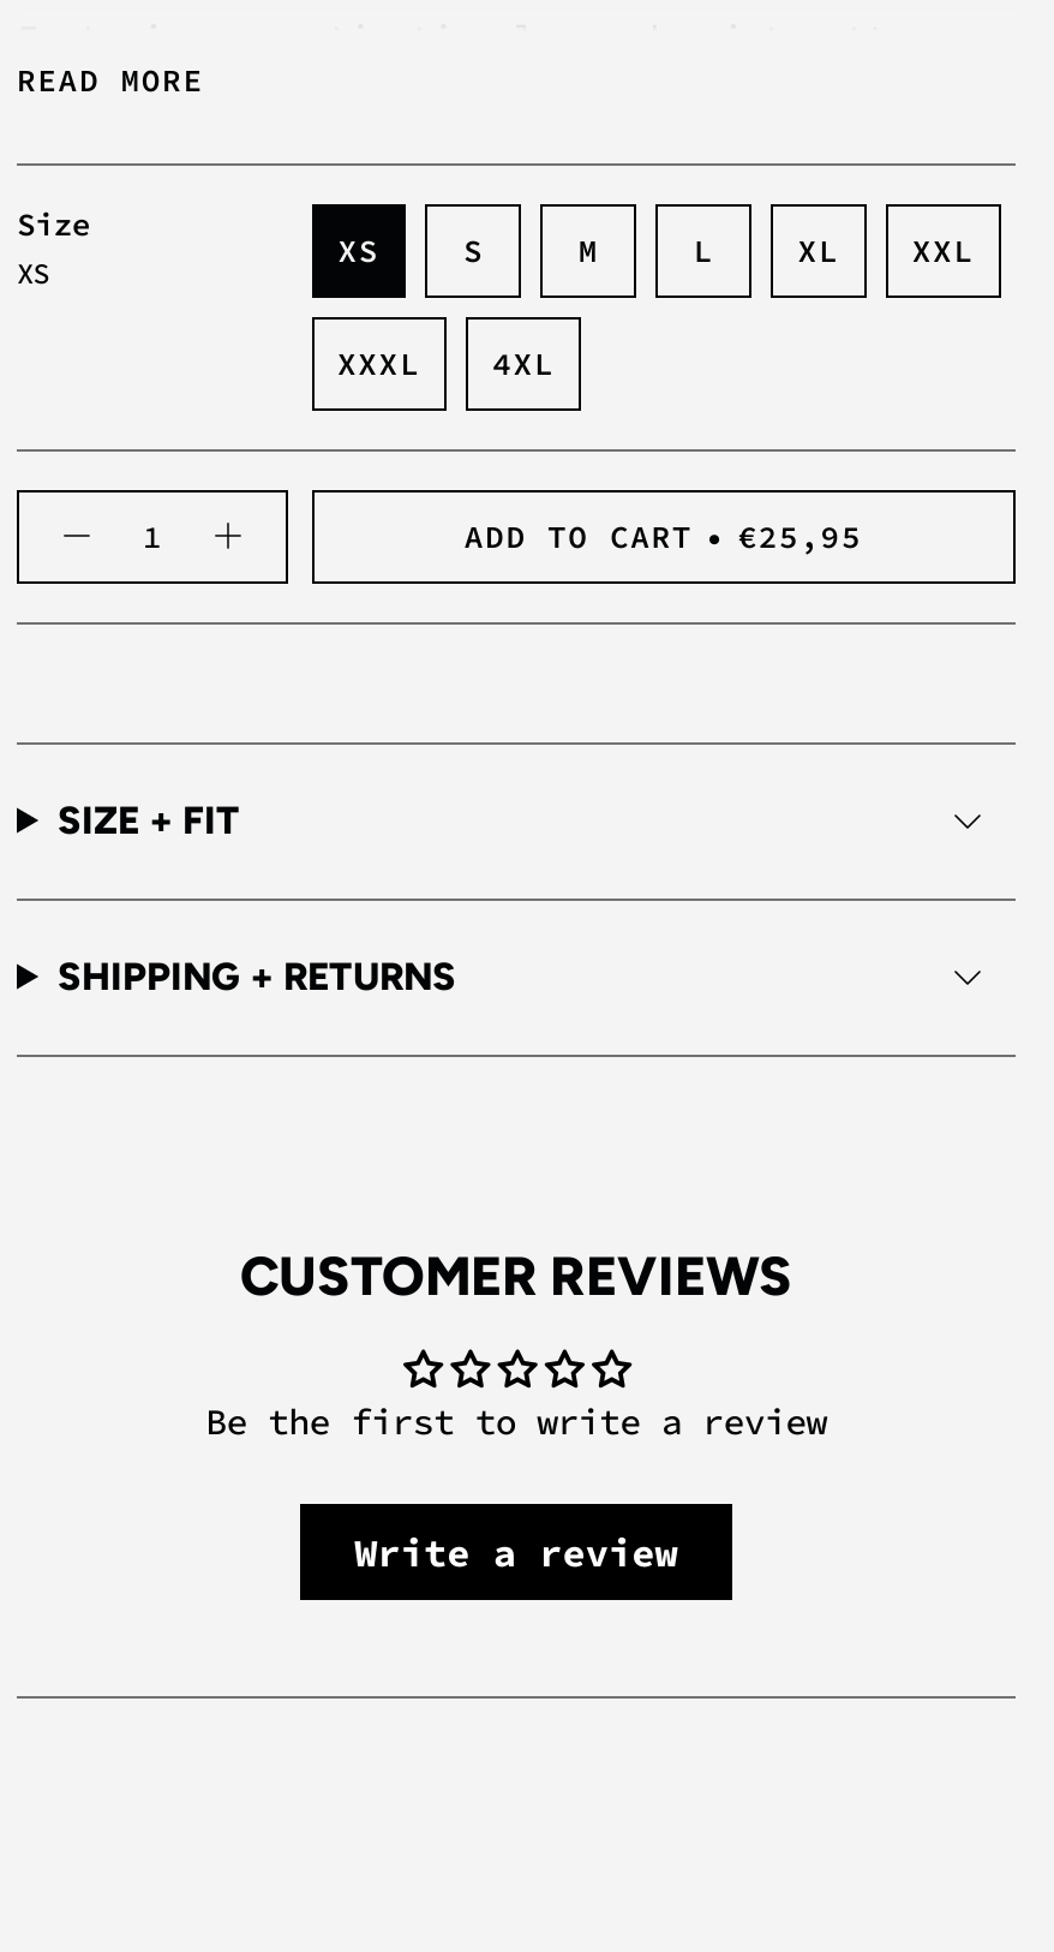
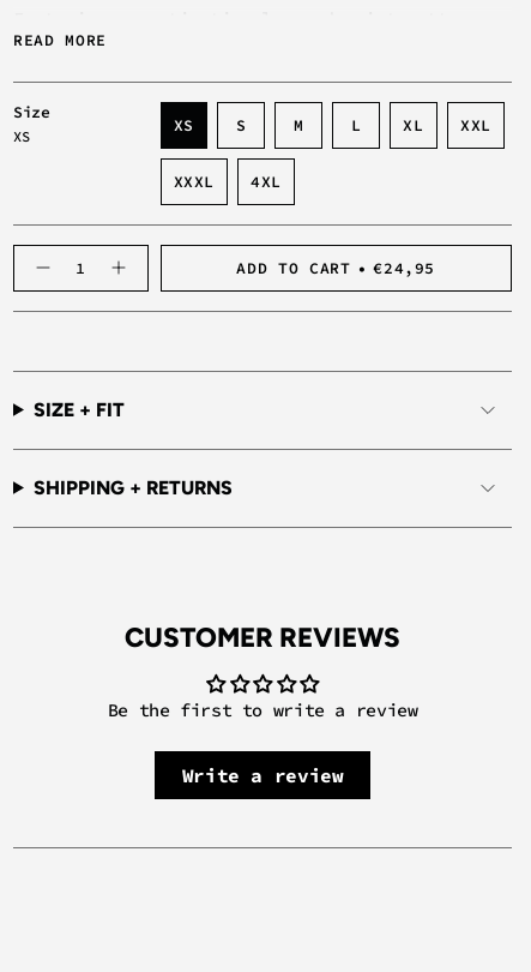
- €25,95
+ €24,95
